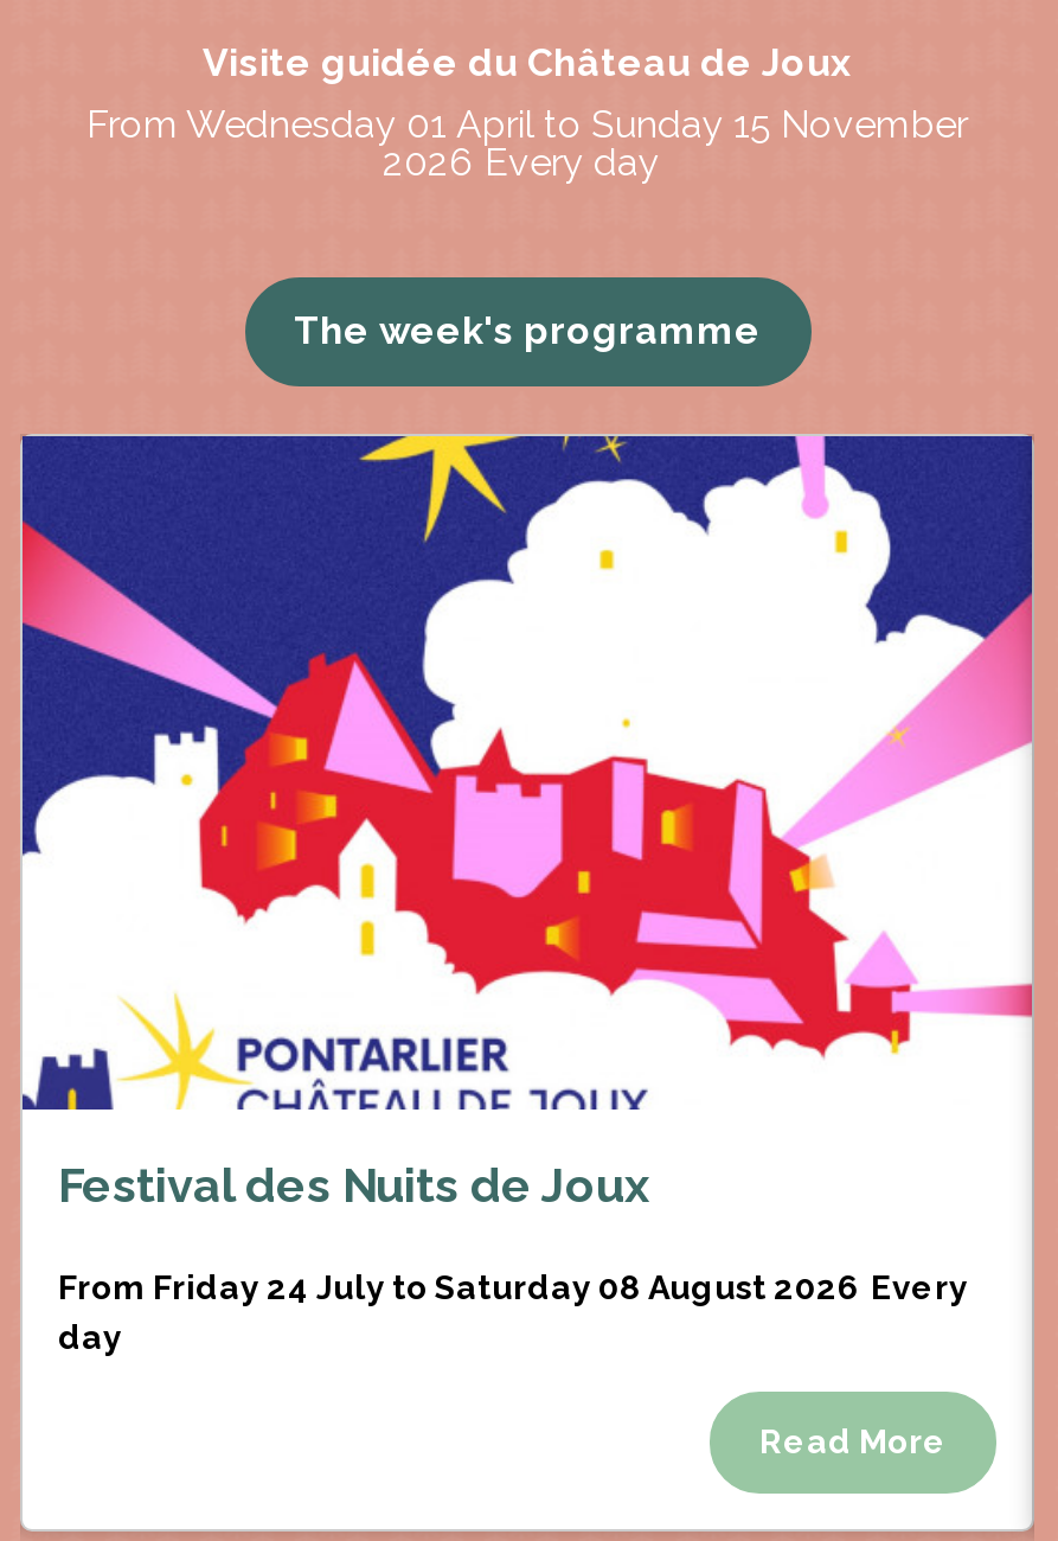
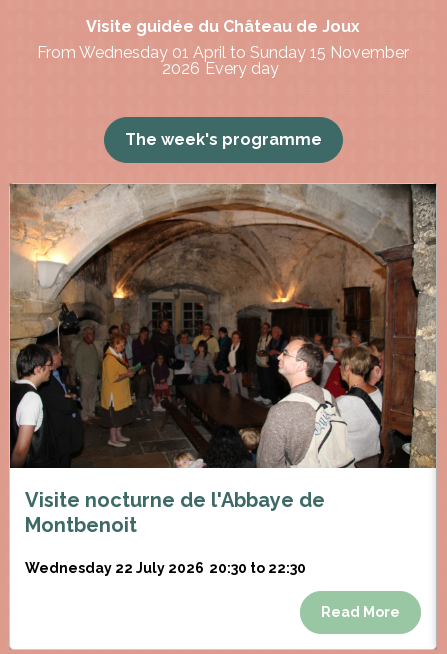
- [image]
- Festival des Nuits de Joux
+ [image]
+ Visite nocturne de l'Abbaye de
+ Montbenoit

- From Friday 24 July to Saturday 08 August 2026 Every
- day
+ Wednesday 22 July 2026 20:30 to 22:30
